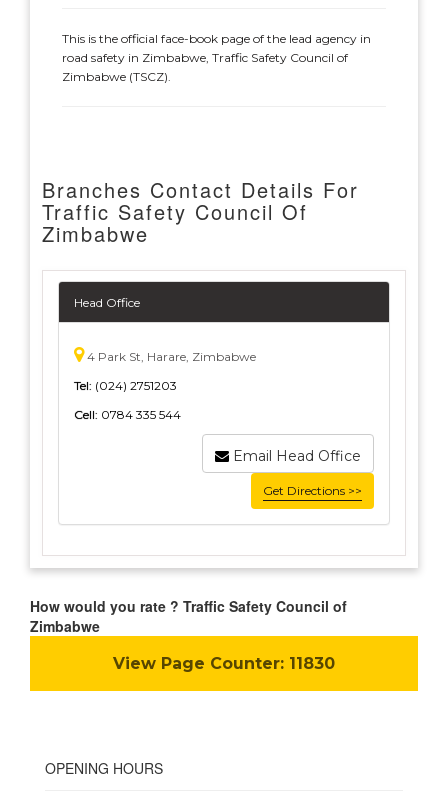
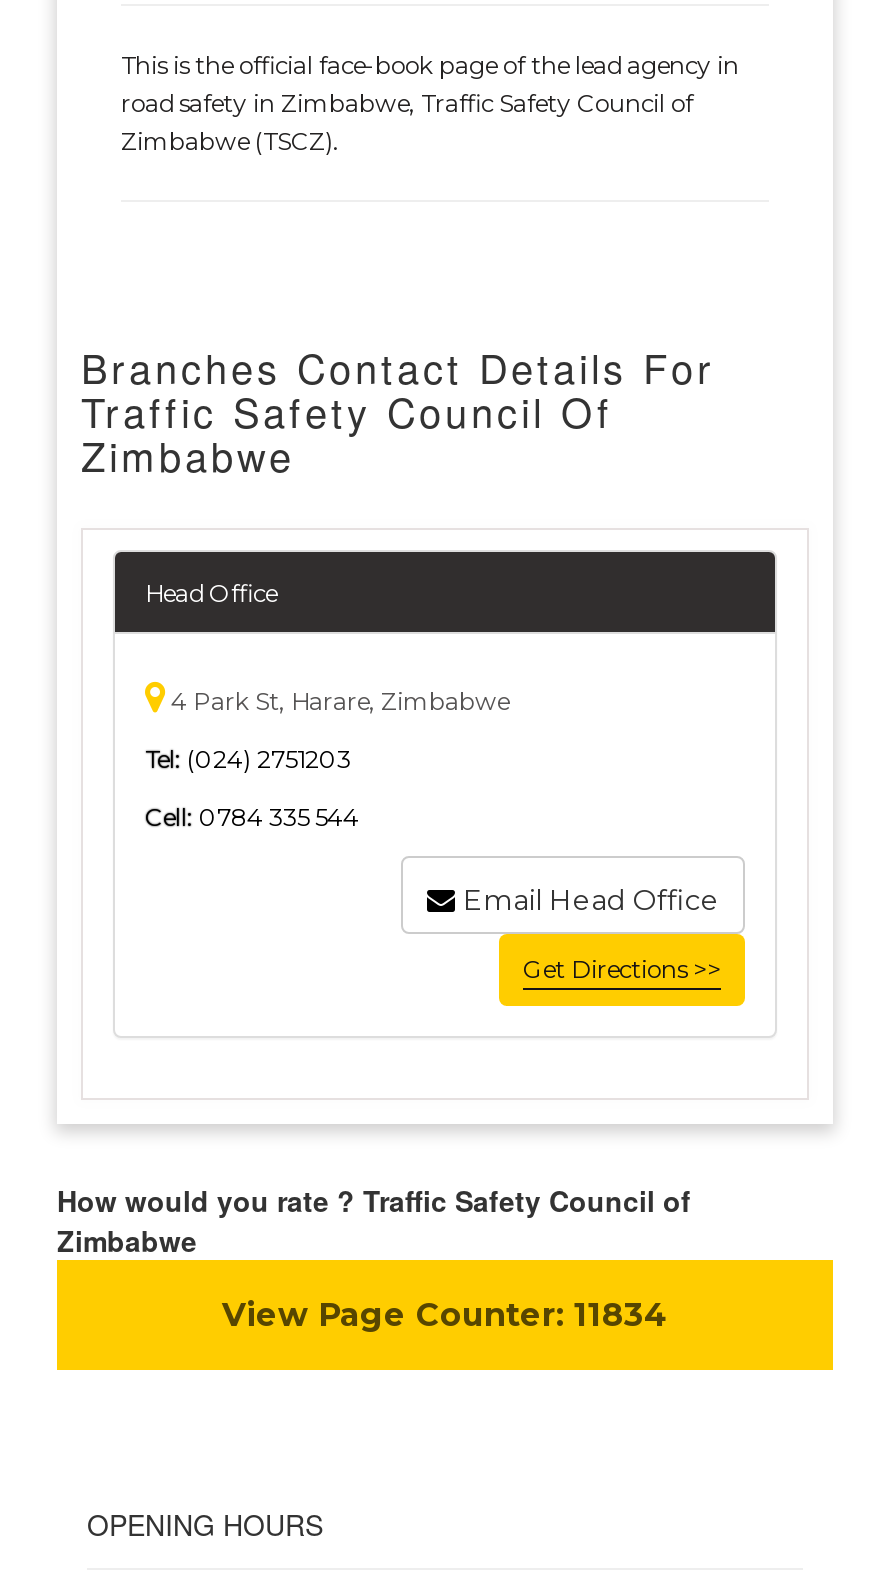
- View Page Counter: 11830
+ View Page Counter: 11834
